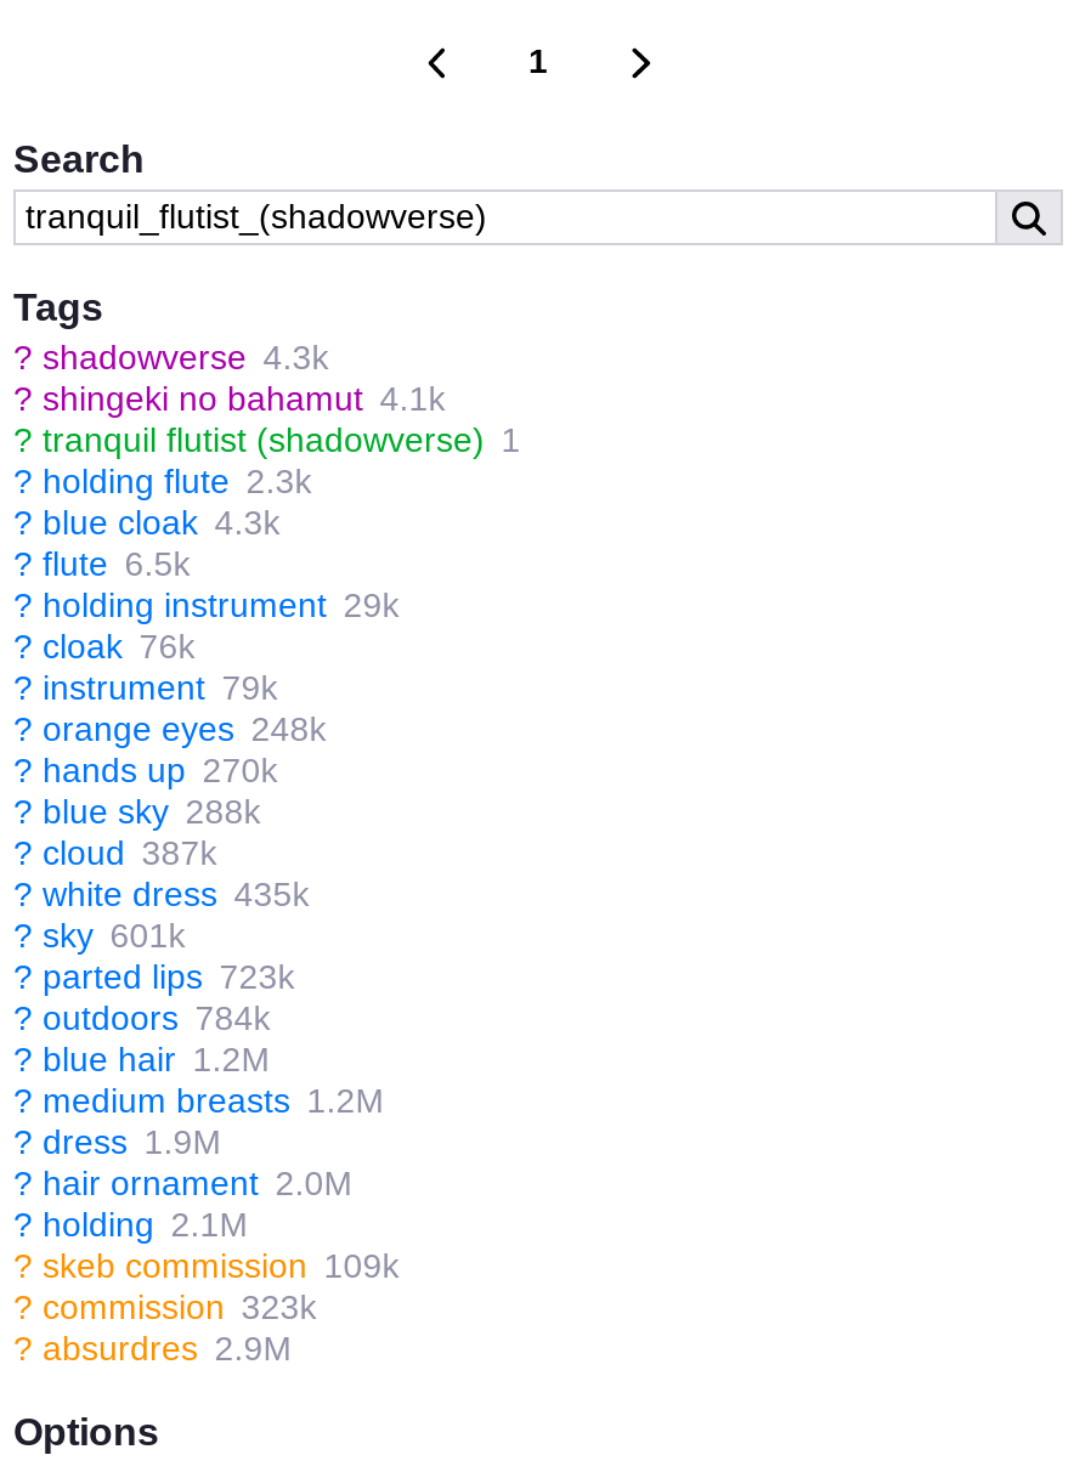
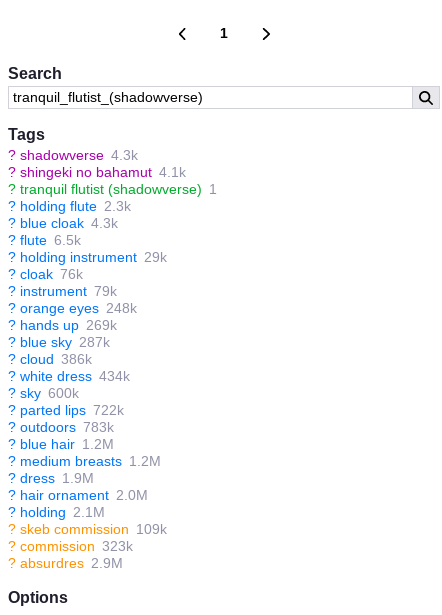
- ? hands up 270k
+ ? hands up 269k

- ? blue sky 288k
+ ? blue sky 287k

- ? cloud 387k
+ ? cloud 386k

- ? white dress 435k
+ ? white dress 434k

- ? sky 601k
+ ? sky 600k

- ? parted lips 723k
+ ? parted lips 722k

- ? outdoors 784k
+ ? outdoors 783k
